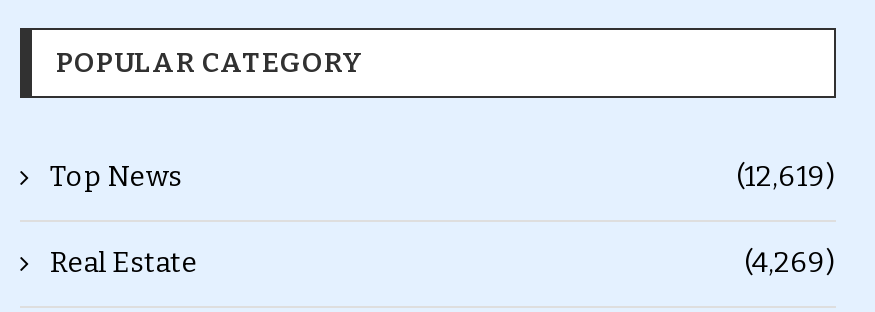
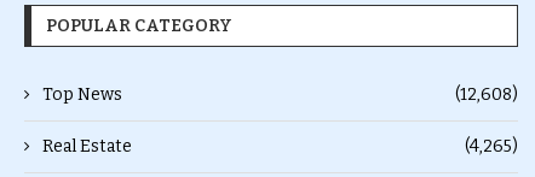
- (12,619)
+ (12,608)

- (4,269)
+ (4,265)
